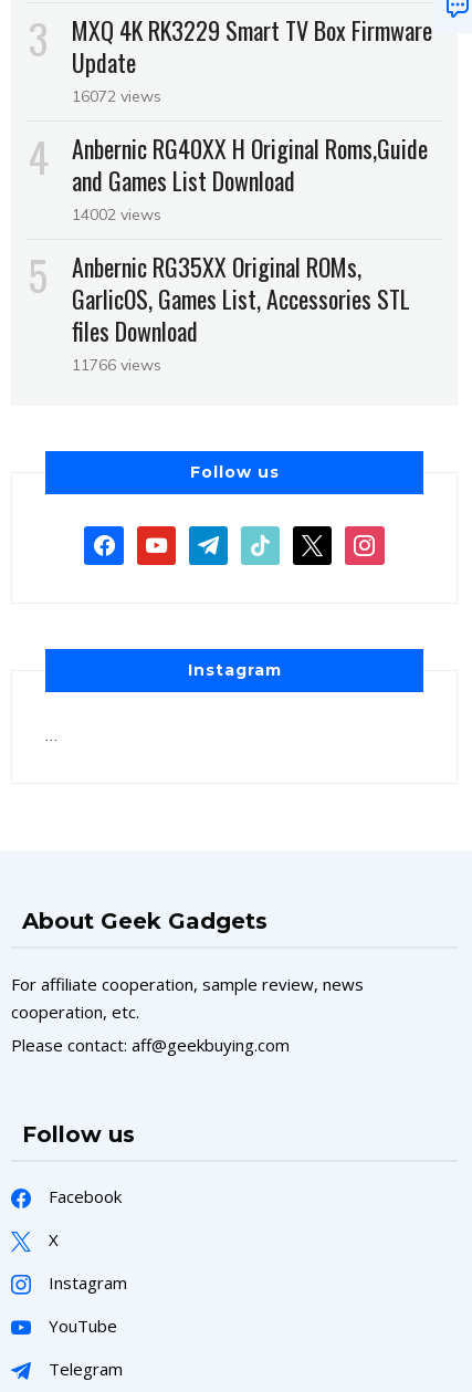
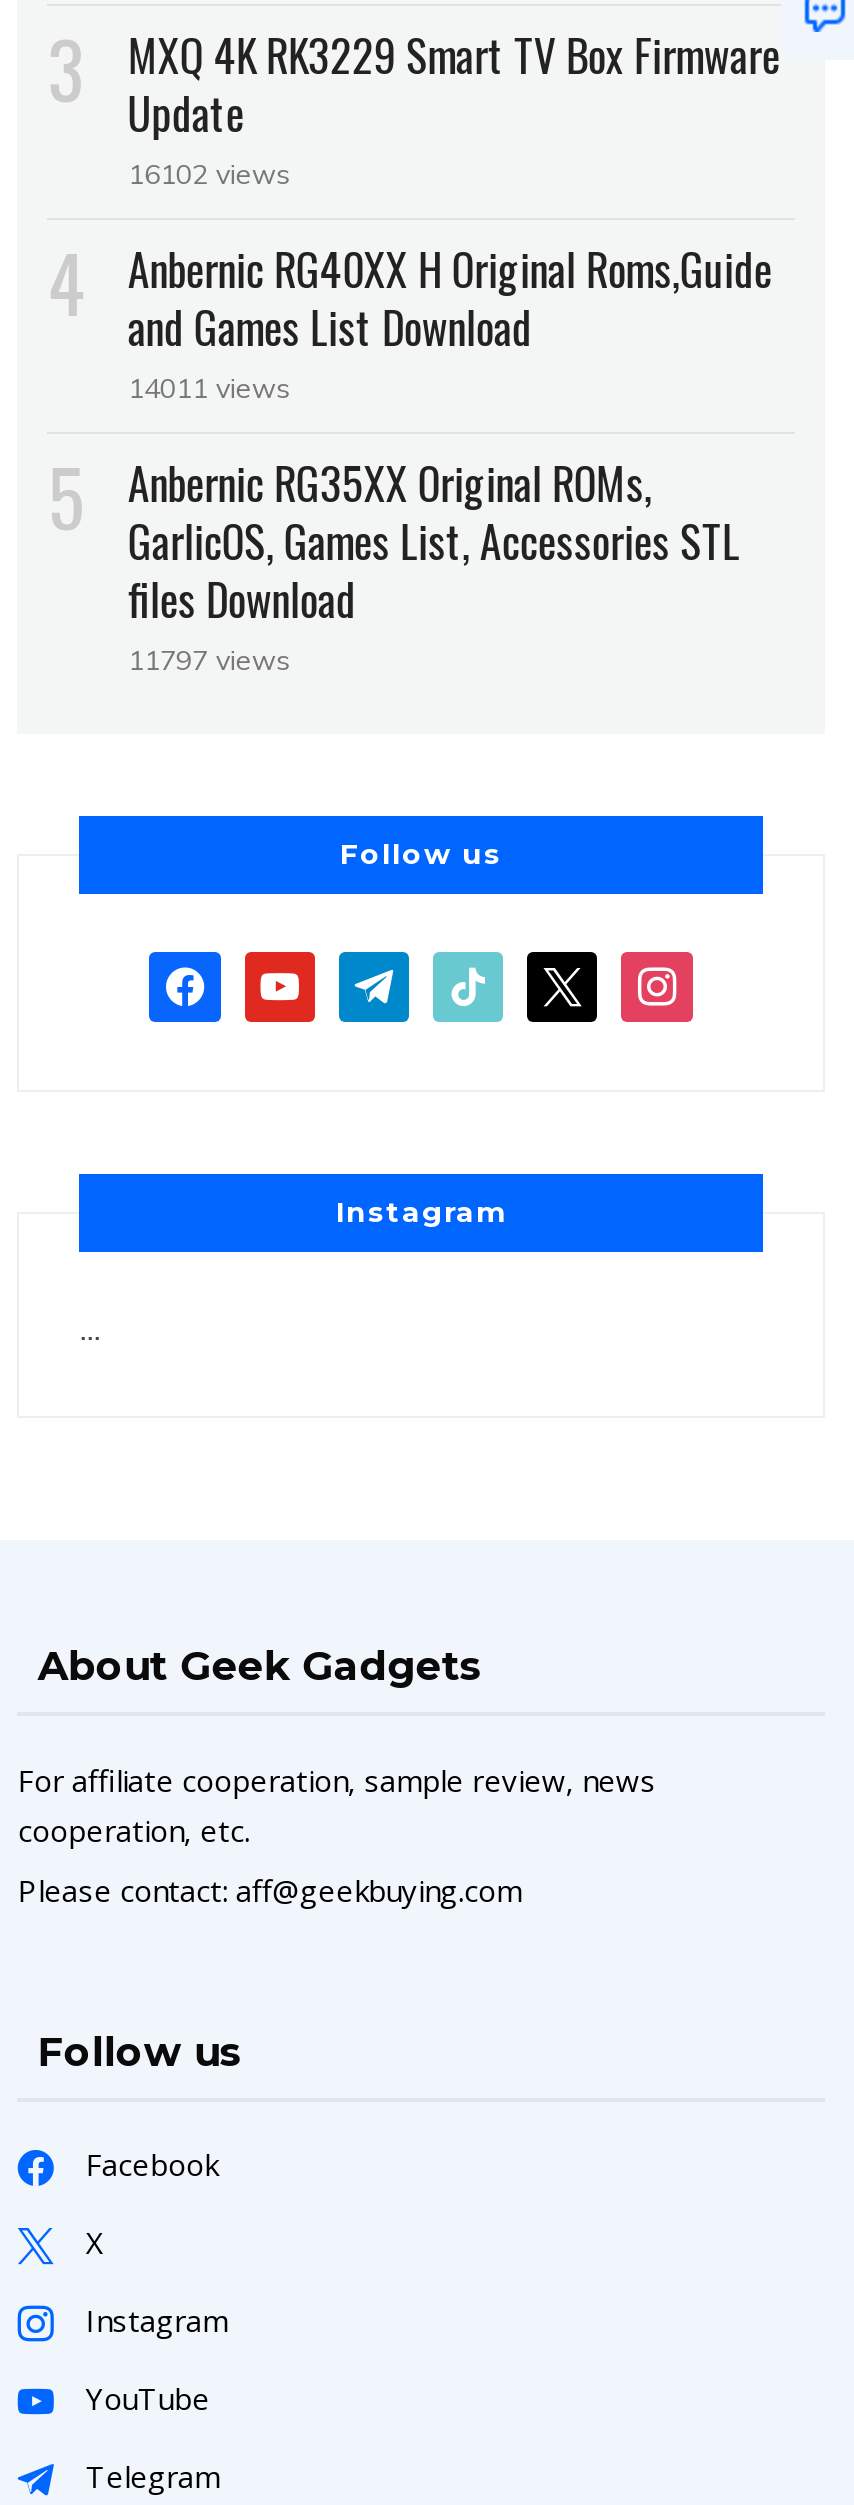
- 16072 views
+ 16102 views

- 14002 views
+ 14011 views

- 11766 views
+ 11797 views
